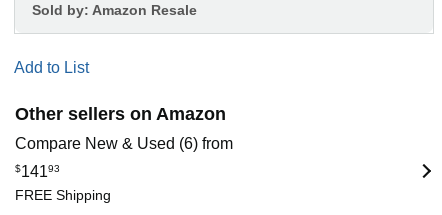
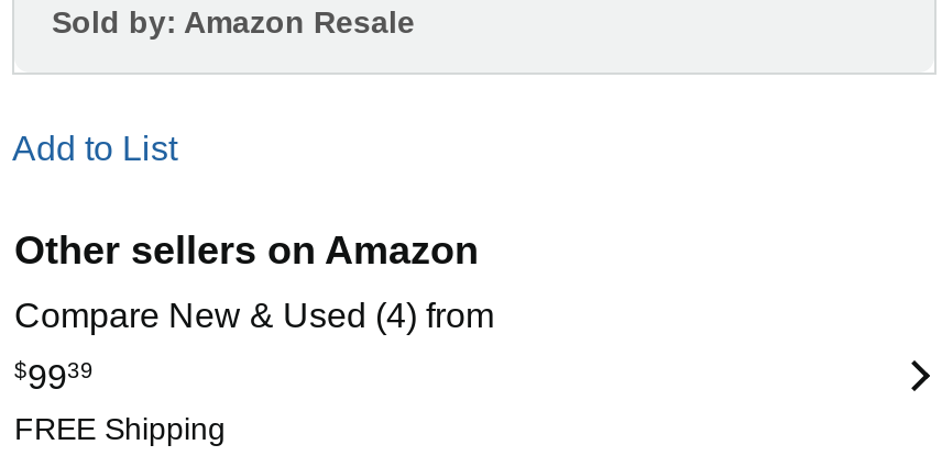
- Compare New & Used (6) from
+ Compare New & Used (4) from

- $14193
+ $9939
